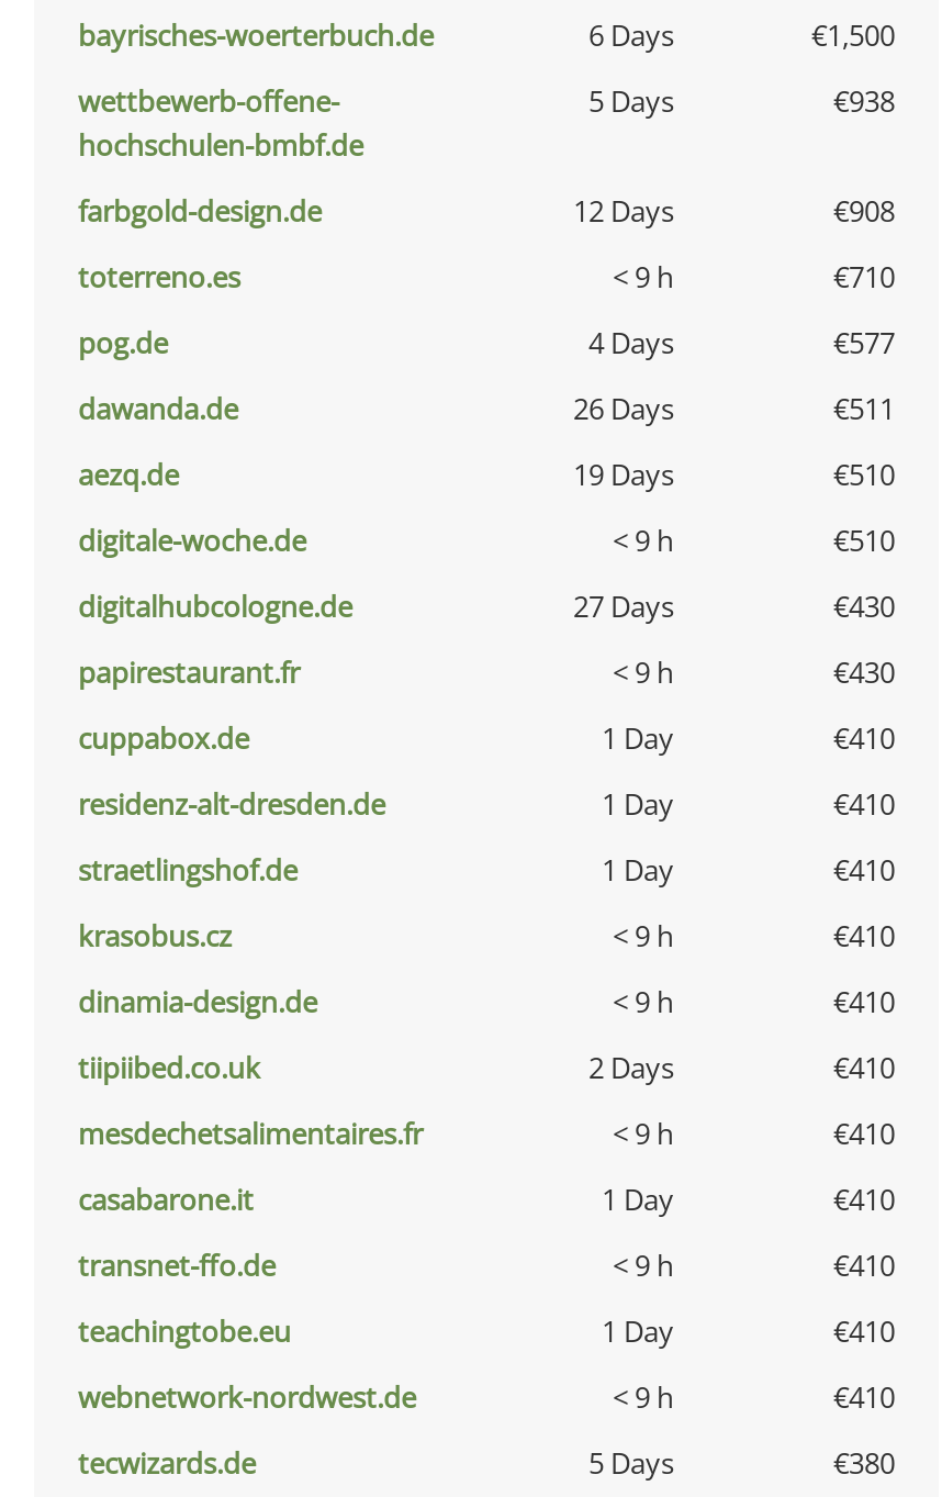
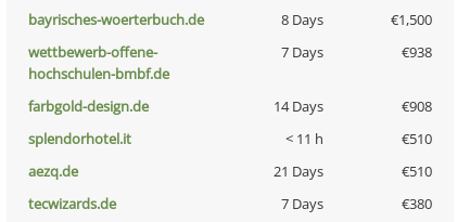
- 6 Days
+ 8 Days

- 5 Days
+ 7 Days

- 12 Days
+ 14 Days

- toterreno.es
- < 9 h
- €710
- pog.de
- 4 Days
- €577
- dawanda.de
- 26 Days
- €511
- aezq.de
- 19 Days
+ splendorhotel.it
+ < 11 h

- digitale-woche.de
- < 9 h
+ aezq.de
+ 21 Days

- digitalhubcologne.de
- 27 Days
- €430
- papirestaurant.fr
- < 9 h
- €430
- cuppabox.de
- 1 Day
- €410
- residenz-alt-dresden.de
- 1 Day
- €410
- straetlingshof.de
- 1 Day
- €410
- krasobus.cz
- < 9 h
- €410
- dinamia-design.de
- < 9 h
- €410
- tiipiibed.co.uk
- 2 Days
- €410
- mesdechetsalimentaires.fr
- < 9 h
- €410
- casabarone.it
- 1 Day
- €410
- transnet-ffo.de
- < 9 h
- €410
- teachingtobe.eu
- 1 Day
- €410
- webnetwork-nordwest.de
- < 9 h
- €410

- 5 Days
+ 7 Days
